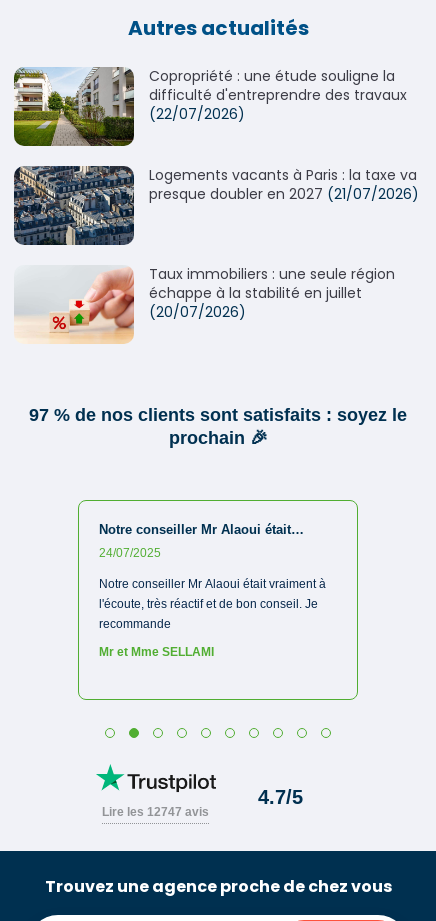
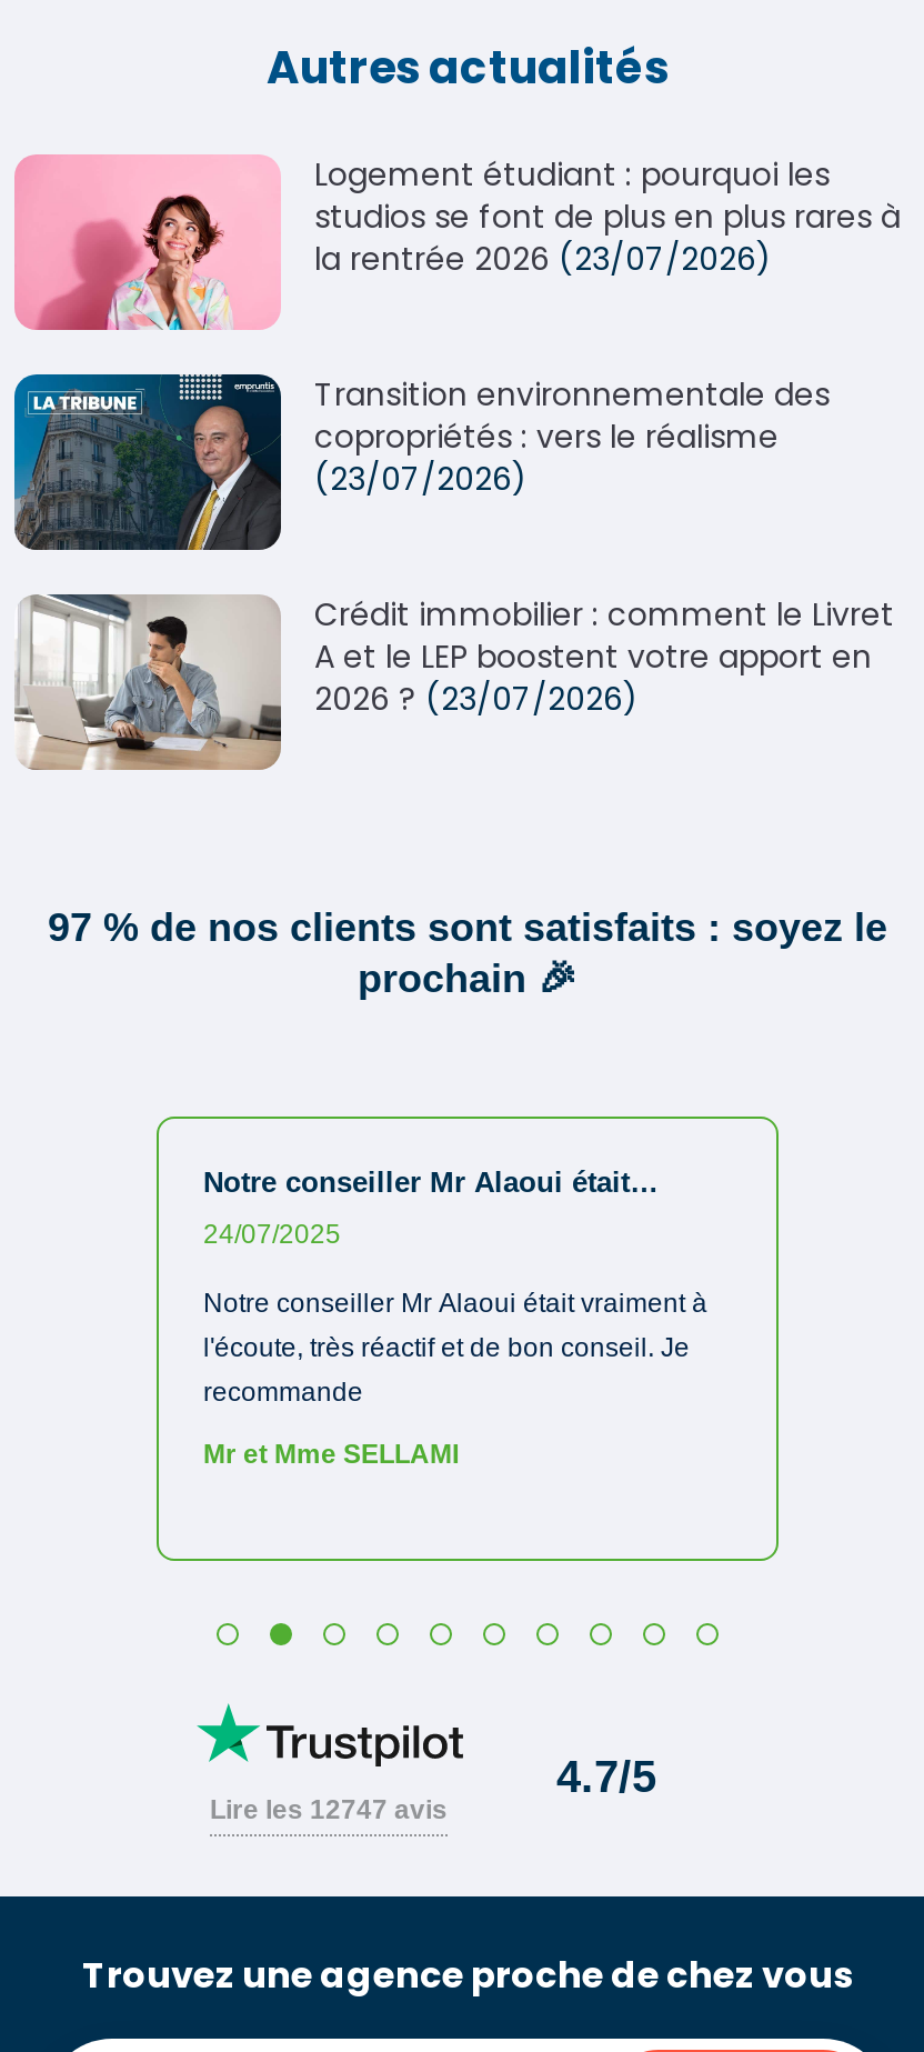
- [image]
- Copropriété : une étude souligne la
- difficulté d'entreprendre des travaux
- (22/07/2026)
+ [image]
+ Logement étudiant : pourquoi les
+ studios se font de plus en plus rares à
+ la rentrée 2026 (23/07/2026)

- [image]
- Logements vacants à Paris : la taxe va
- presque doubler en 2027 (21/07/2026)
+ [image]
+ Transition environnementale des
+ copropriétés : vers le réalisme
+ (23/07/2026)

- [image]
- Taux immobiliers : une seule région
- échappe à la stabilité en juillet
- (20/07/2026)
+ [image]
+ Crédit immobilier : comment le Livret
+ A et le LEP boostent votre apport en
+ 2026 ? (23/07/2026)
